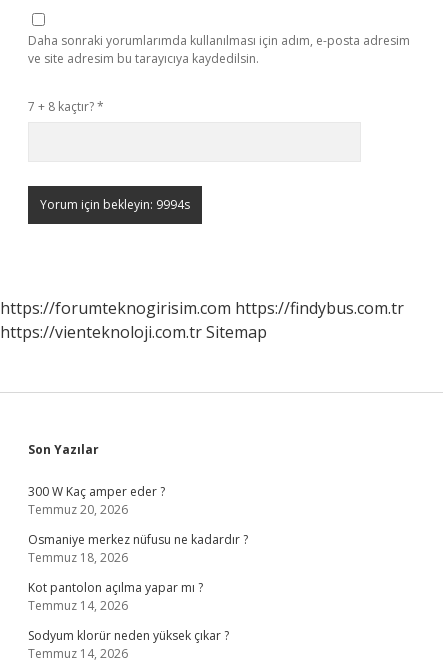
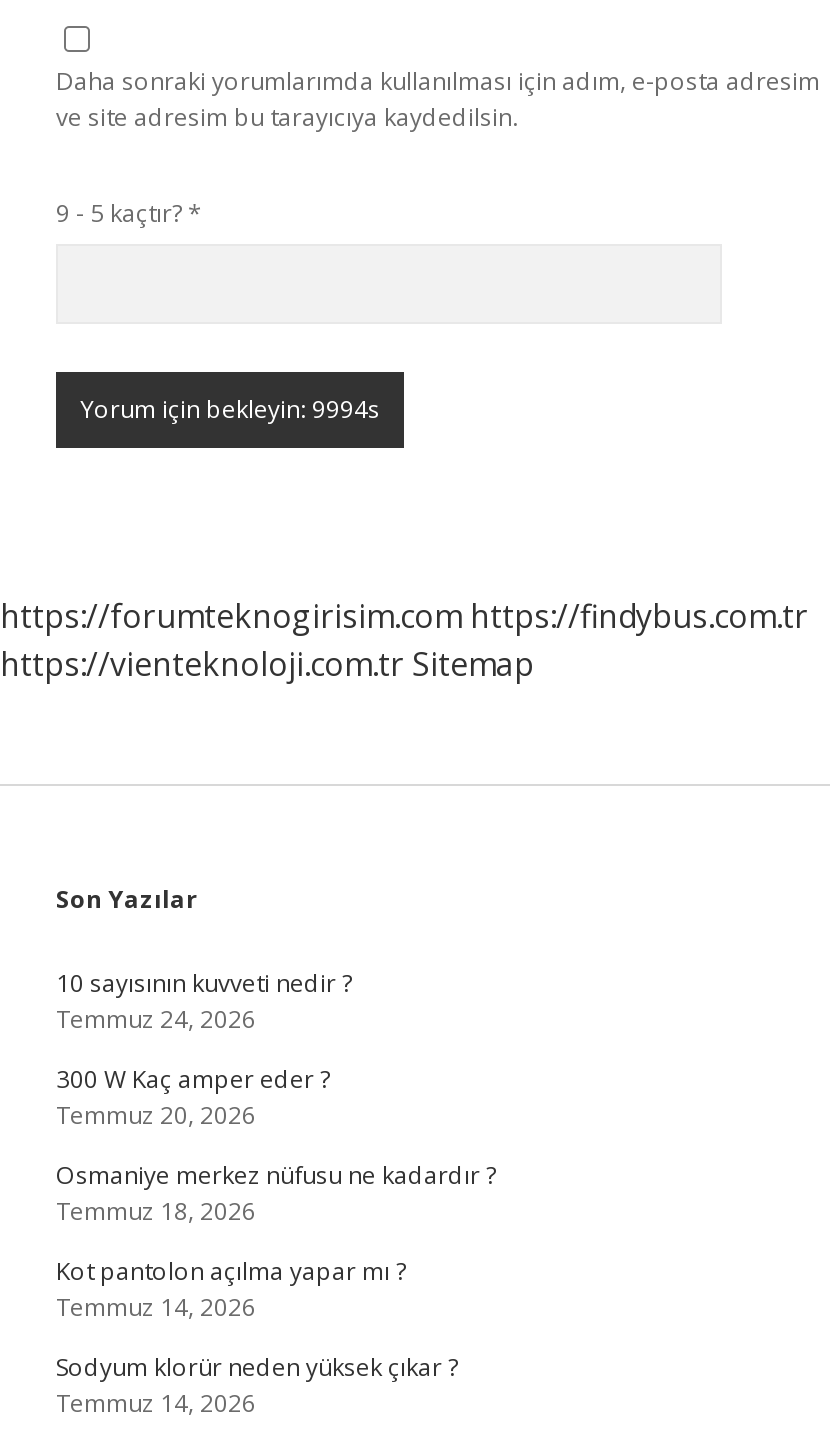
- 7 + 8 kaçtır? *
+ 9 - 5 kaçtır? *

+ 10 sayısının kuvveti nedir ?
+ Temmuz 24, 2026
